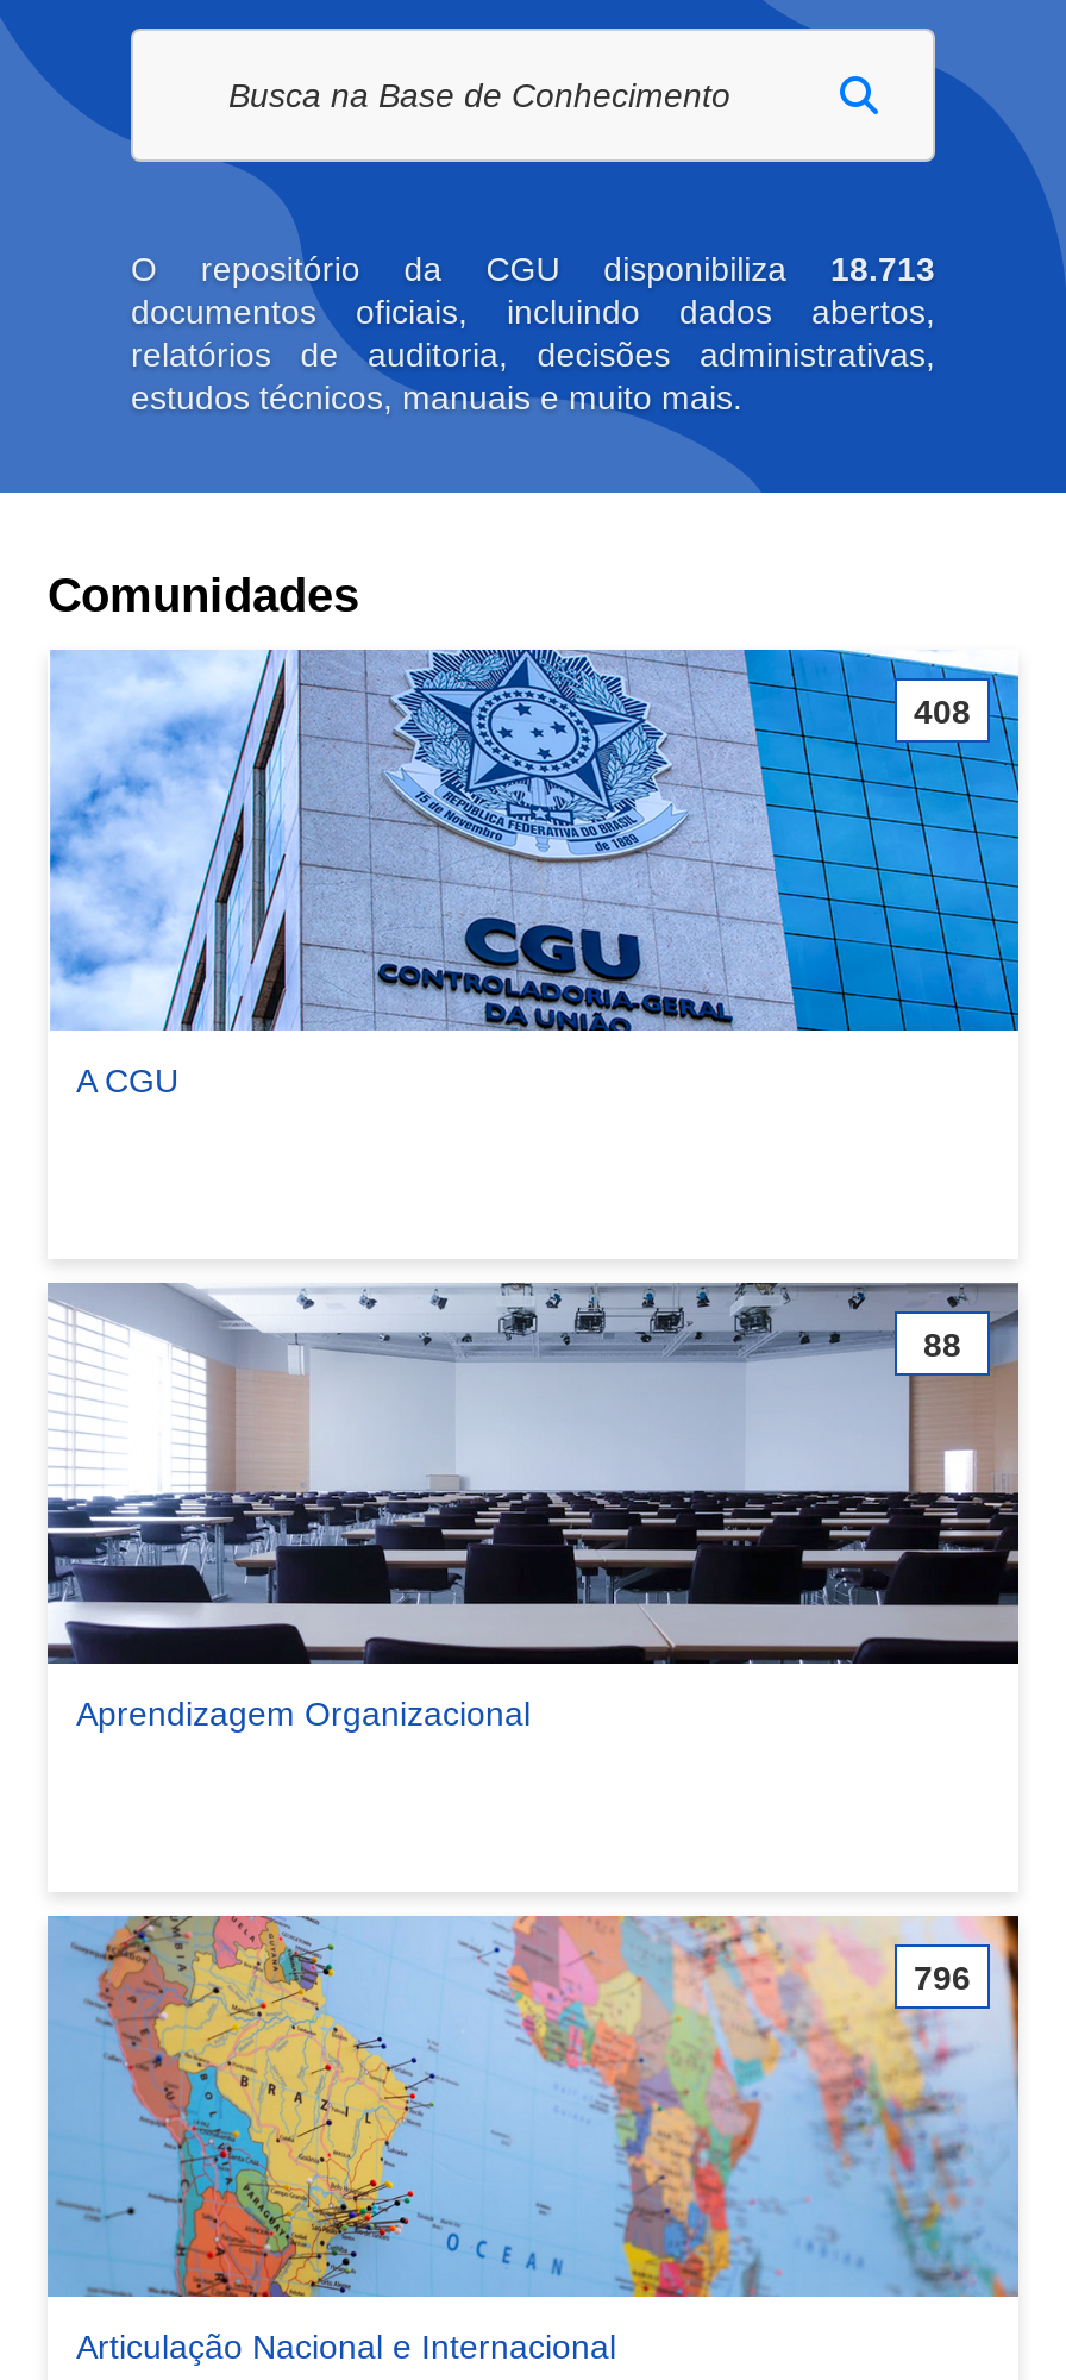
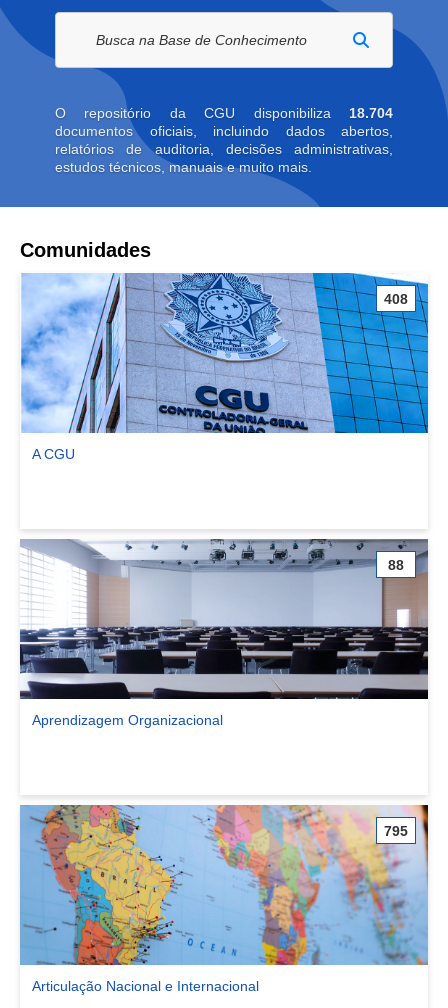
- O repositório da CGU disponibiliza 18.713
+ O repositório da CGU disponibiliza 18.704

- 796
+ 795
